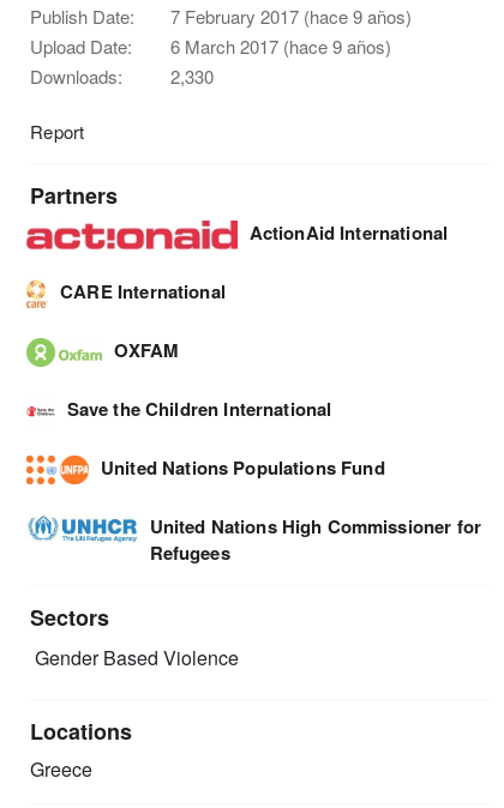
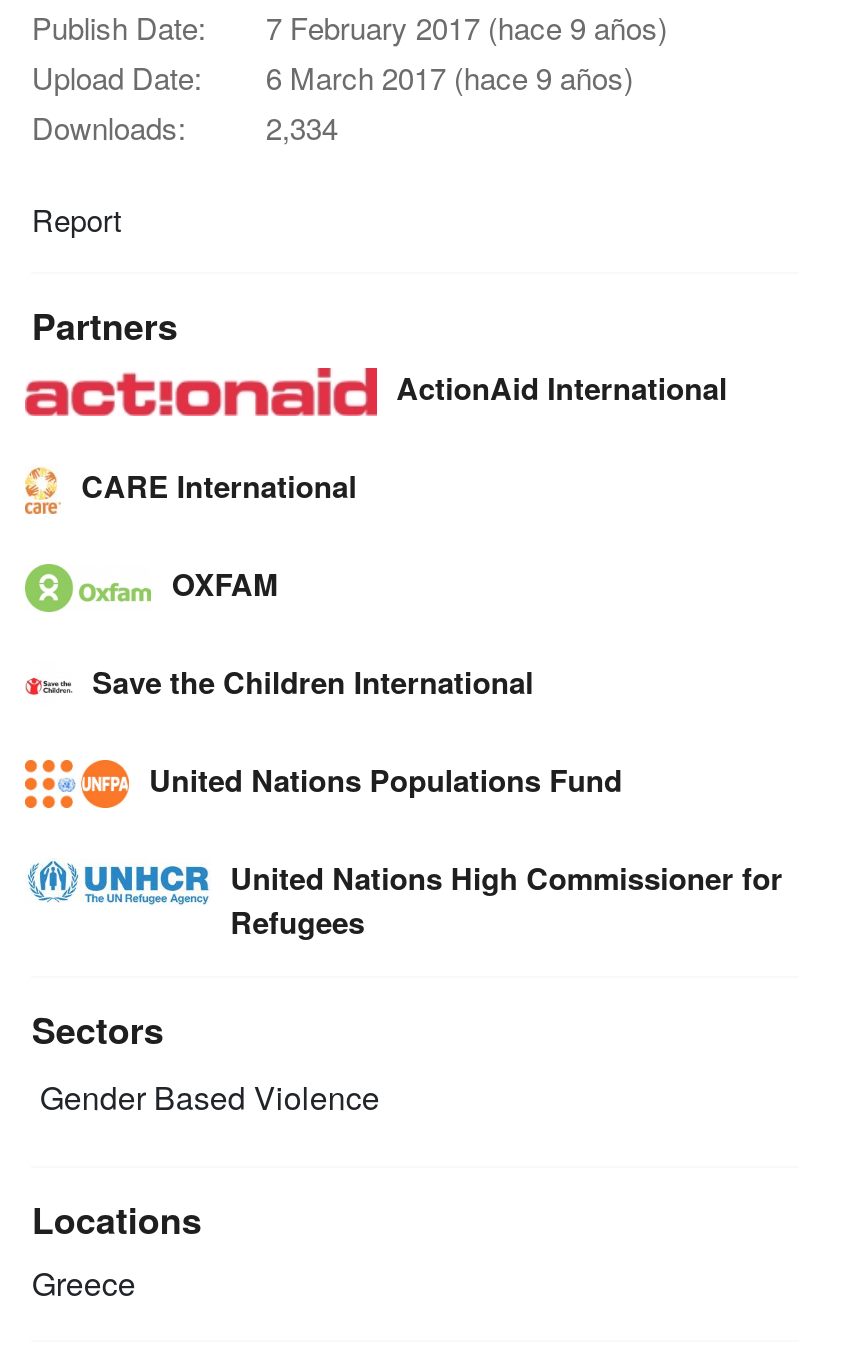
- Downloads: 2,330
+ Downloads: 2,334
